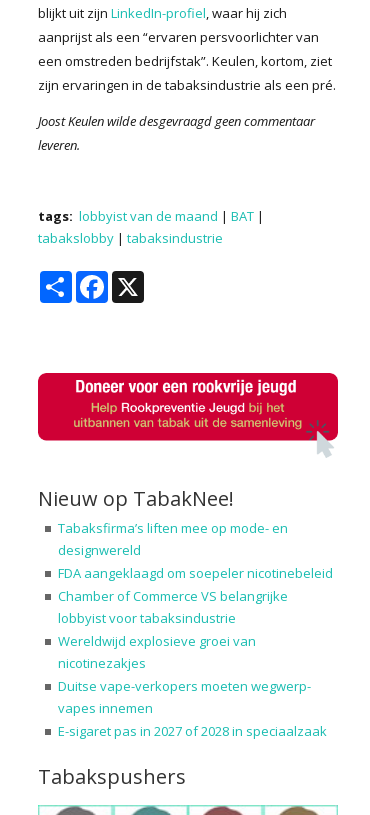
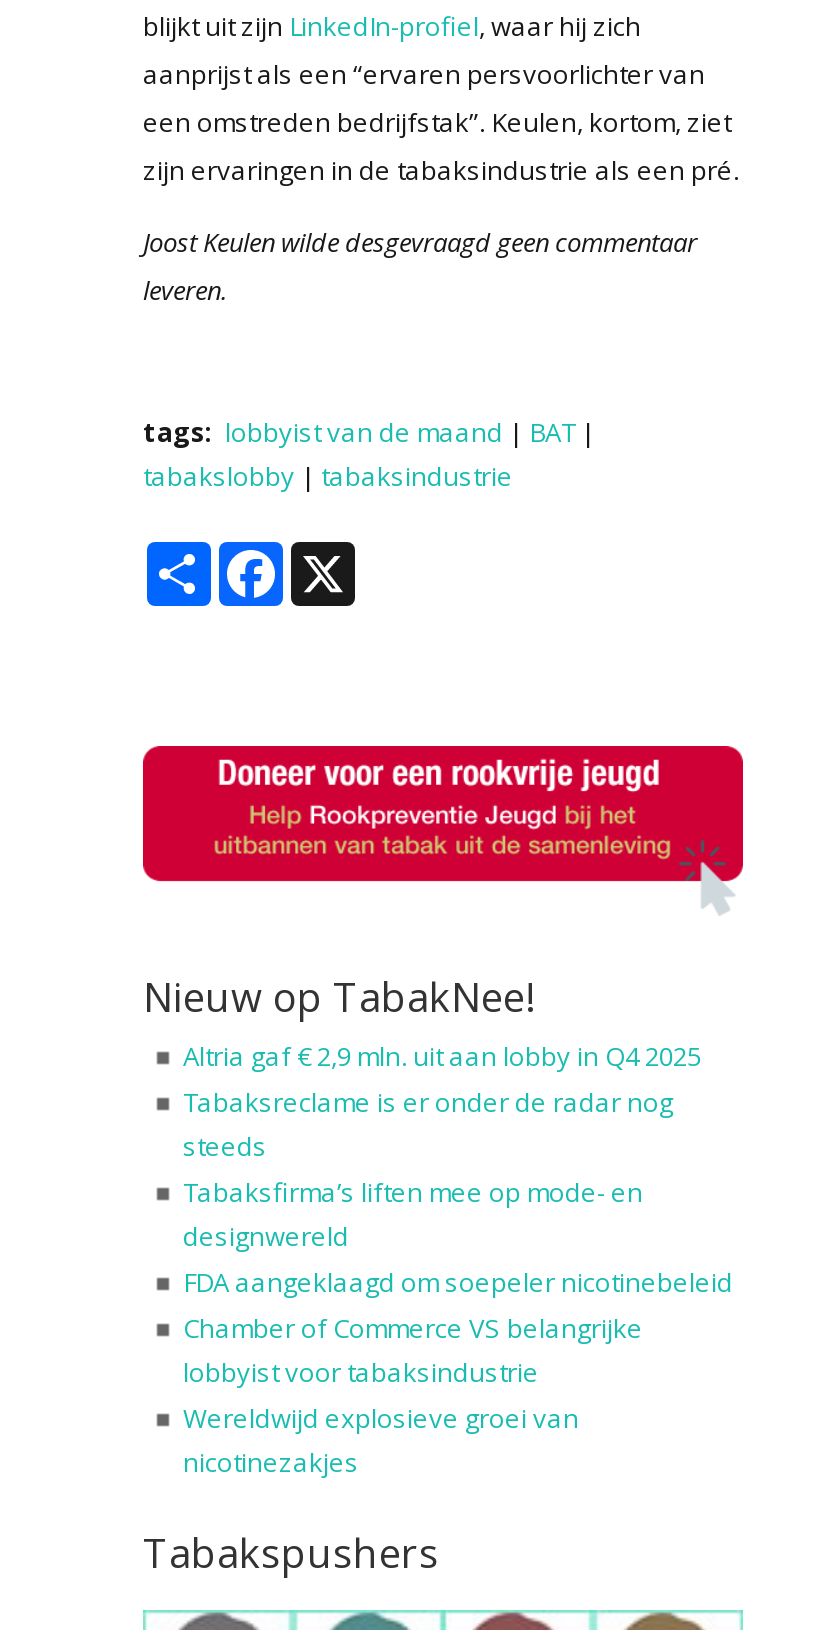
+ Altria gaf € 2,9 mln. uit aan lobby in Q4 2025
+ Tabaksreclame is er onder de radar nog
+ steeds

moved down: Tabaksfirma’s liften mee op mode- en | designwereld | FDA aangeklaagd om soepeler nicotinebeleid | Chamber of Commerce VS belangrijke | lobbyist voor tabaksindustrie | Wereldwijd explosieve groei van | nicotinezakjes

- Duitse vape-verkopers moeten wegwerp-
- vapes innemen
- E-sigaret pas in 2027 of 2028 in speciaalzaak
